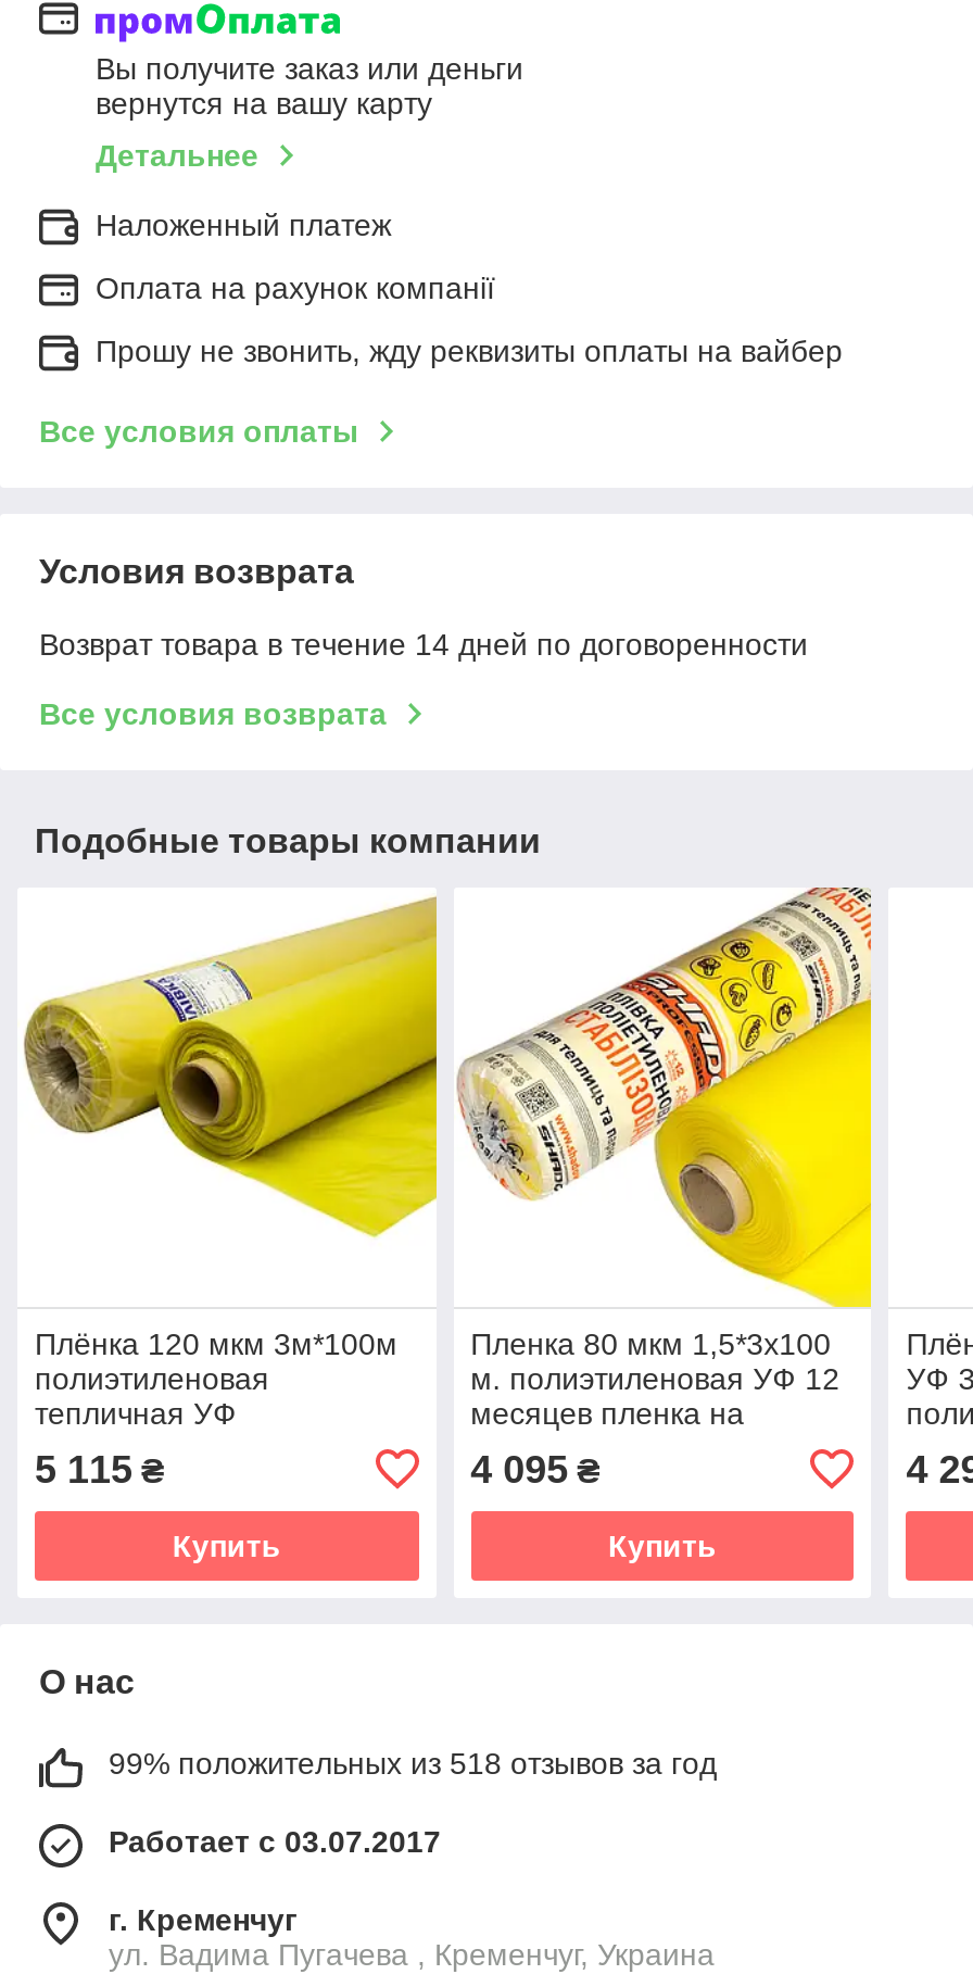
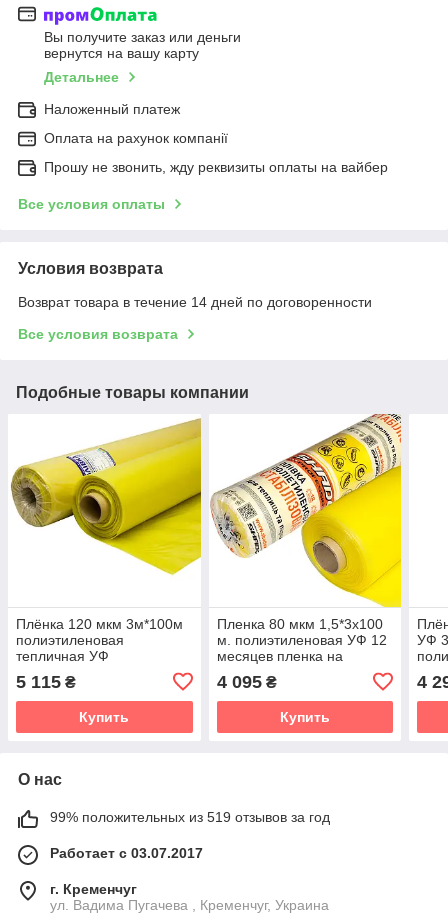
- 99% положительных из 518 отзывов за год
+ 99% положительных из 519 отзывов за год
